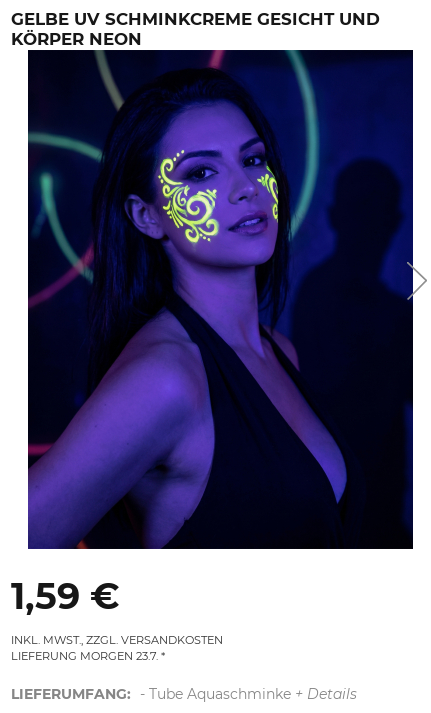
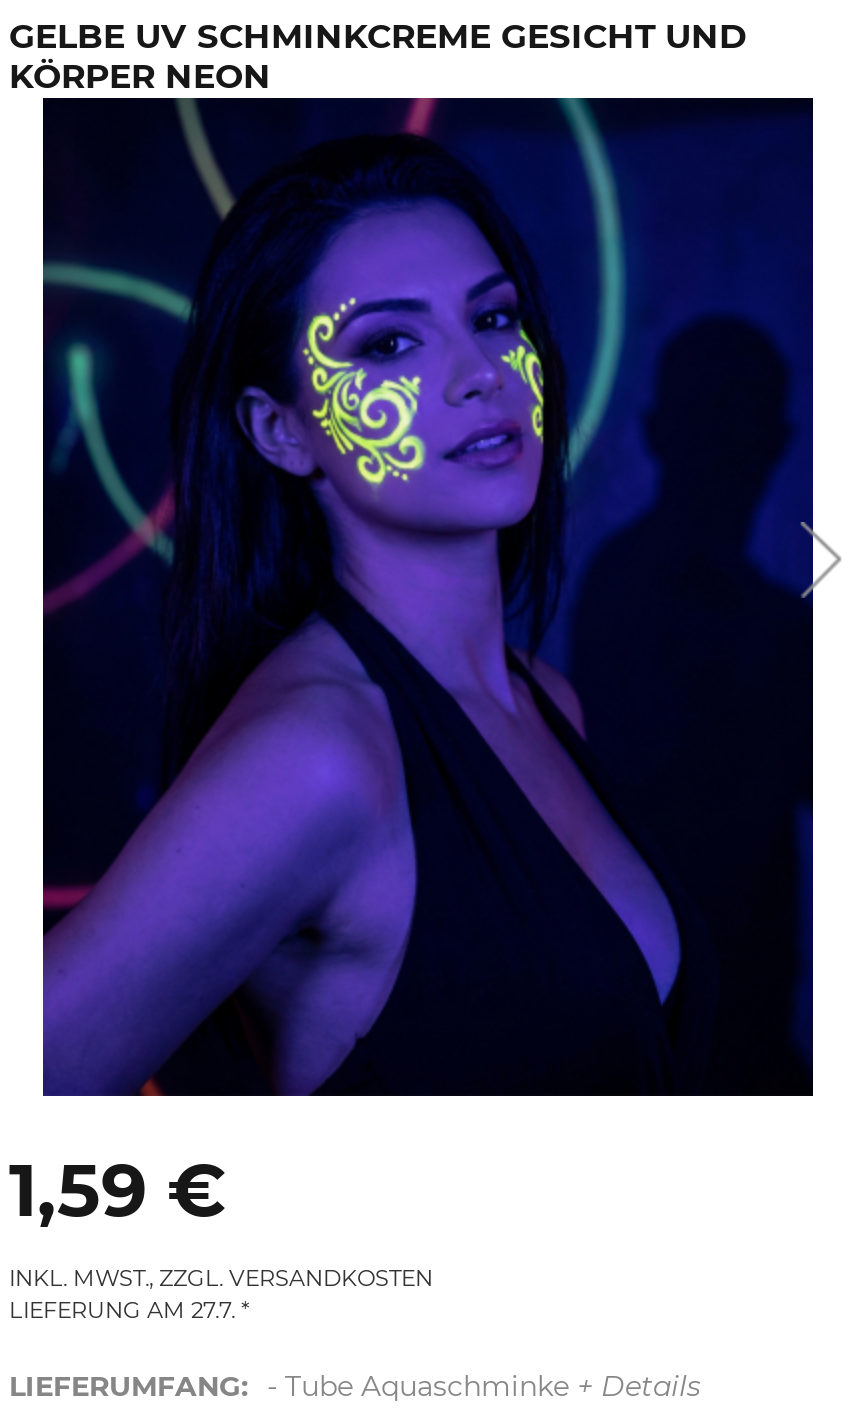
- LIEFERUNG MORGEN 23.7.
+ LIEFERUNG AM 27.7.
